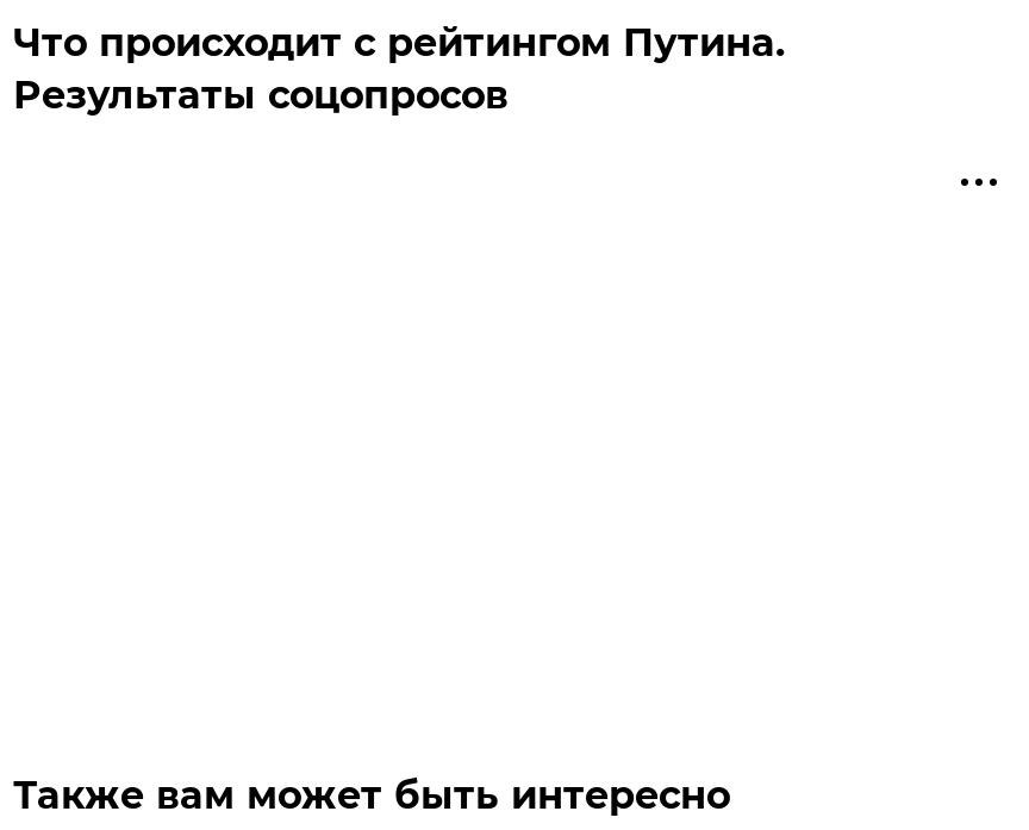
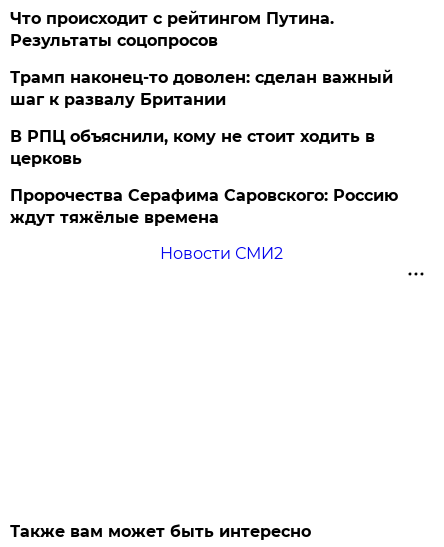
+ Трамп наконец-то доволен: сделан важный
+ шаг к развалу Британии
+ В РПЦ объяснили, кому не стоит ходить в
+ церковь
+ Пророчества Серафима Саровского: Россию
+ ждут тяжёлые времена
+ Новости СМИ2
